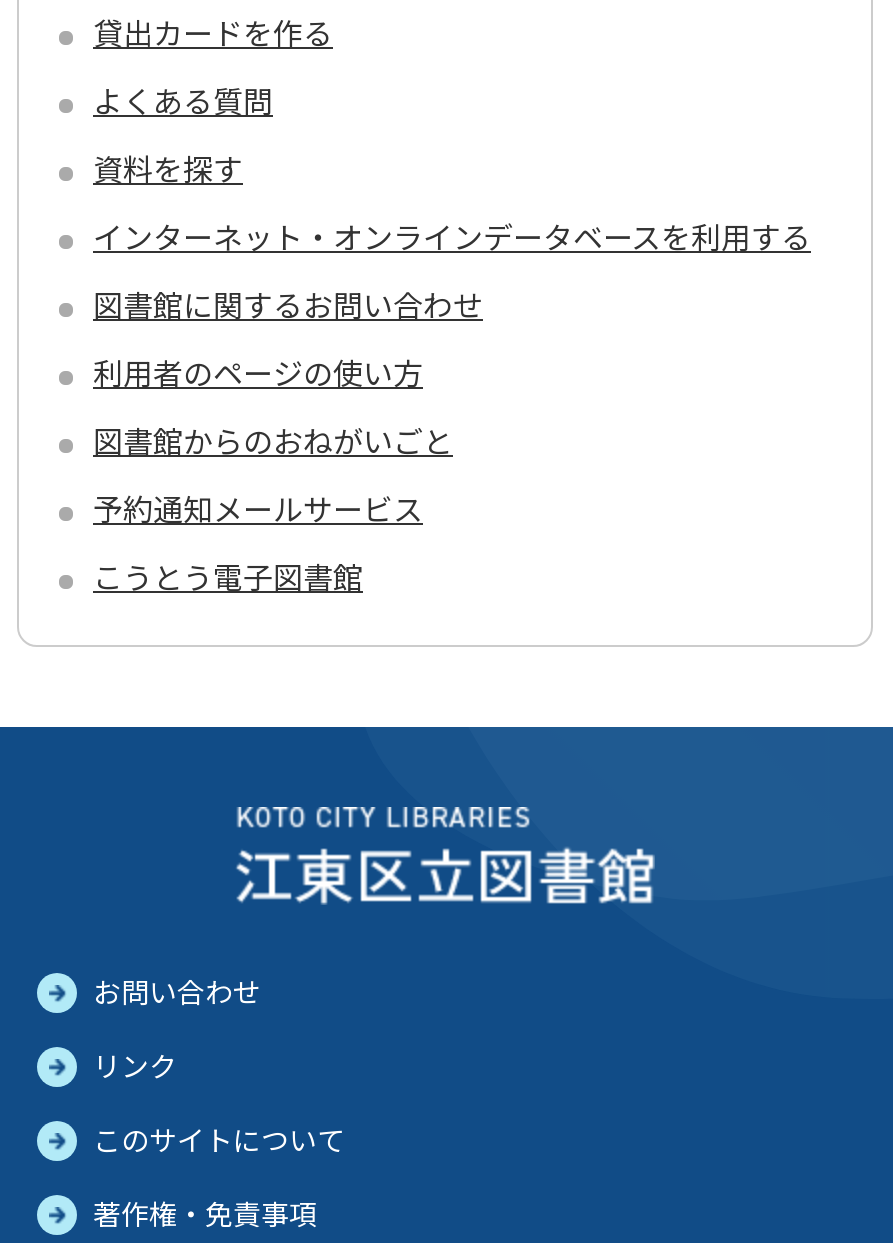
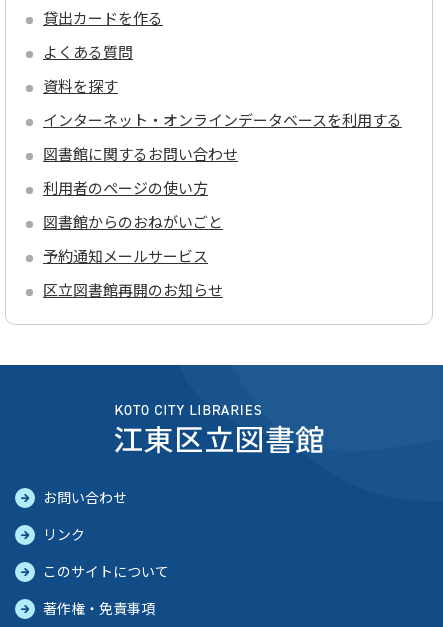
- こうとう電子図書館
+ 区立図書館再開のお知らせ
